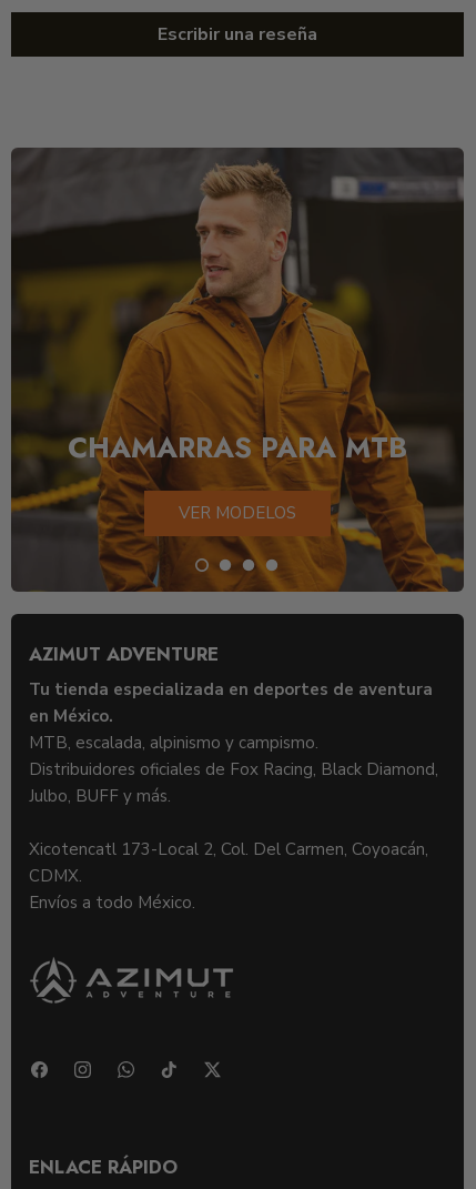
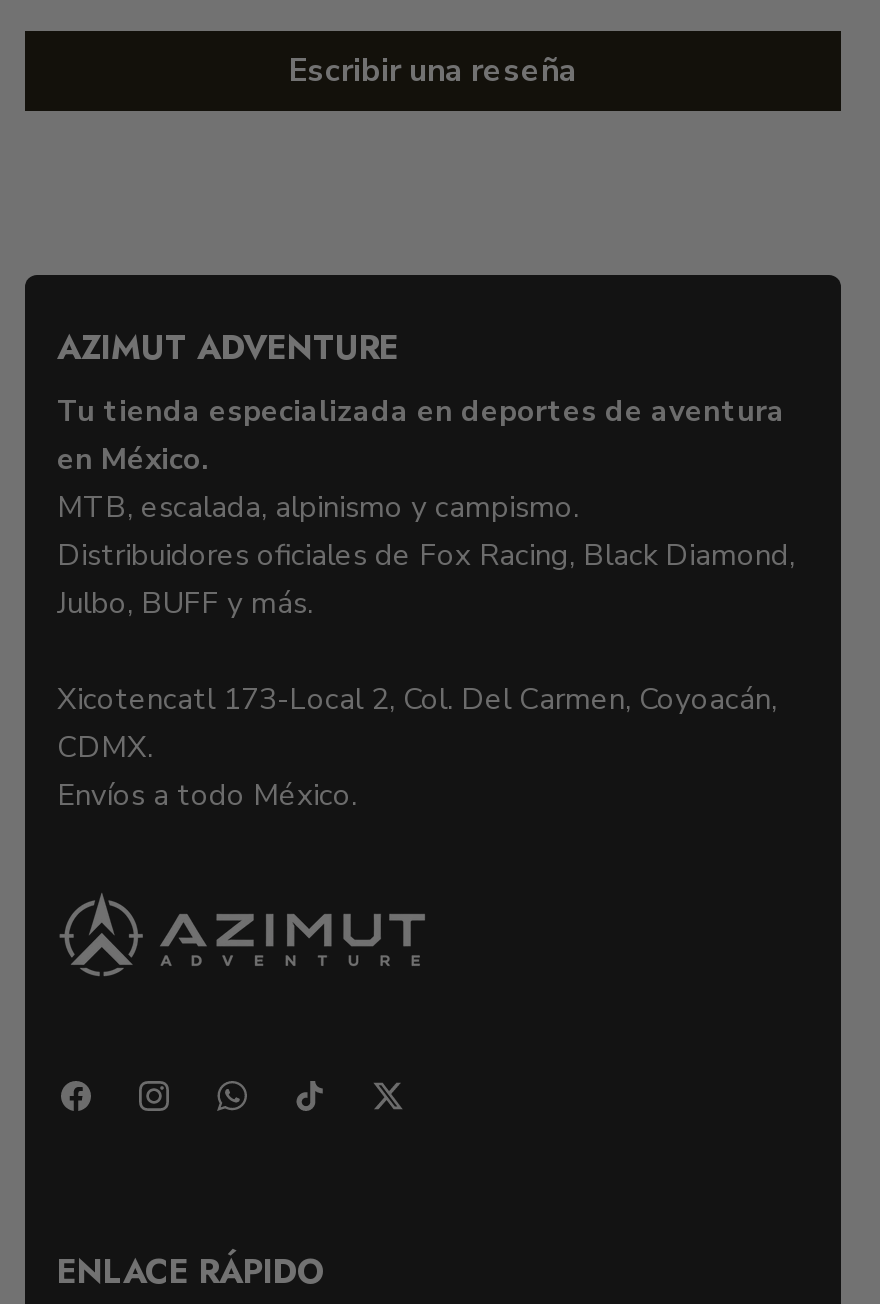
- [image]
- CHAMARRAS PARA MTB
- VER MODELOS
